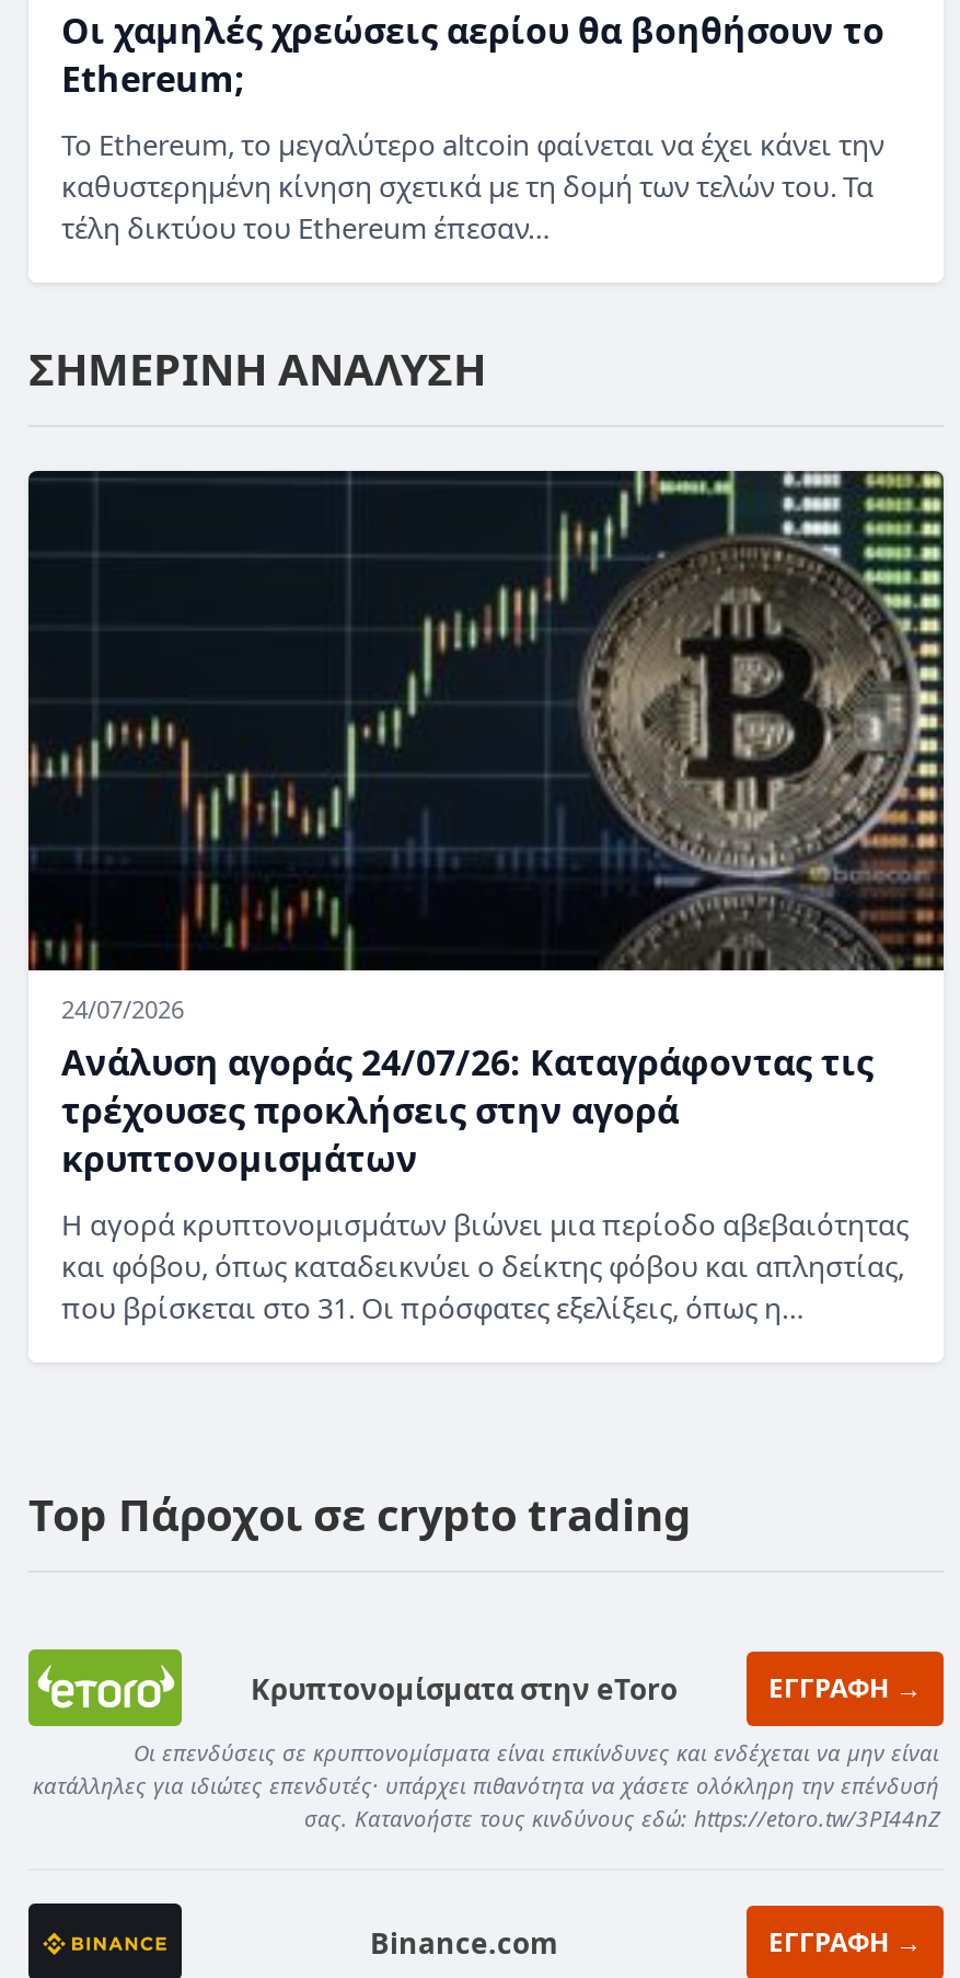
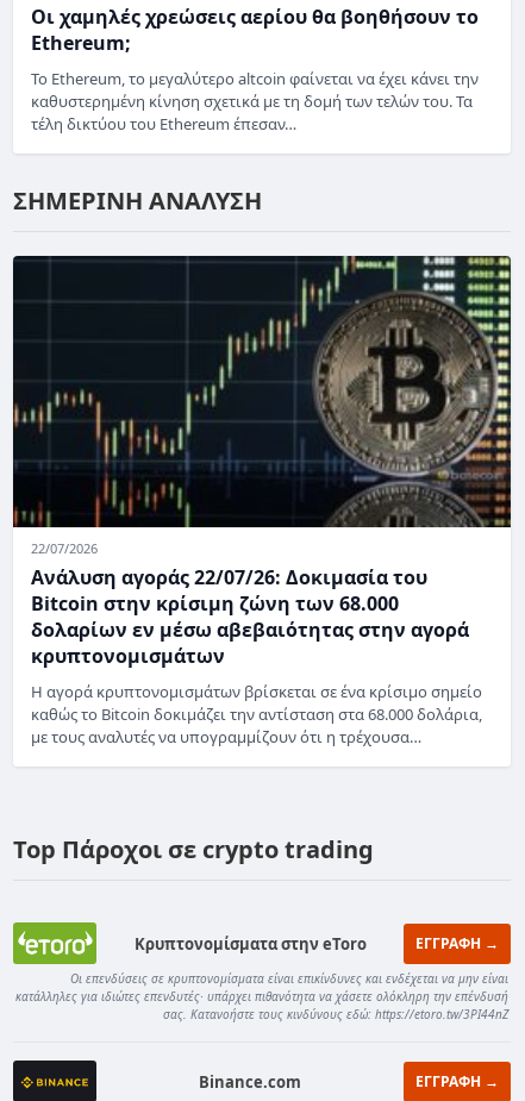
- 24/07/2026
- Ανάλυση αγοράς 24/07/26: Καταγράφοντας τις
- τρέχουσες προκλήσεις στην αγορά
+ 22/07/2026
+ Ανάλυση αγοράς 22/07/26: Δοκιμασία του
+ Bitcoin στην κρίσιμη ζώνη των 68.000
+ δολαρίων εν μέσω αβεβαιότητας στην αγορά

- Η αγορά κρυπτονομισμάτων βιώνει μια περίοδο αβεβαιότητας
- και φόβου, όπως καταδεικνύει ο δείκτης φόβου και απληστίας,
- που βρίσκεται στο 31. Οι πρόσφατες εξελίξεις, όπως η…
+ Η αγορά κρυπτονομισμάτων βρίσκεται σε ένα κρίσιμο σημείο
+ καθώς το Bitcoin δοκιμάζει την αντίσταση στα 68.000 δολάρια,
+ με τους αναλυτές να υπογραμμίζουν ότι η τρέχουσα…
